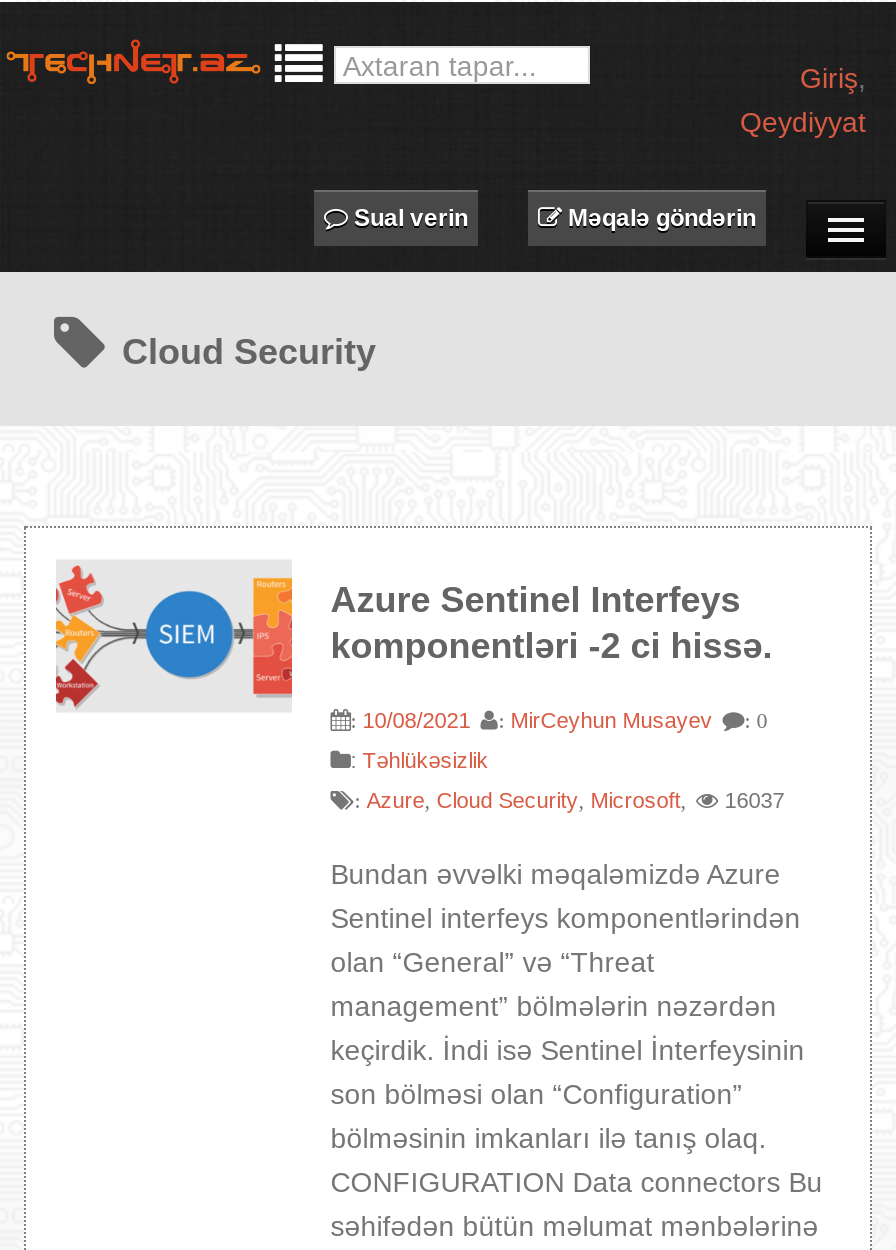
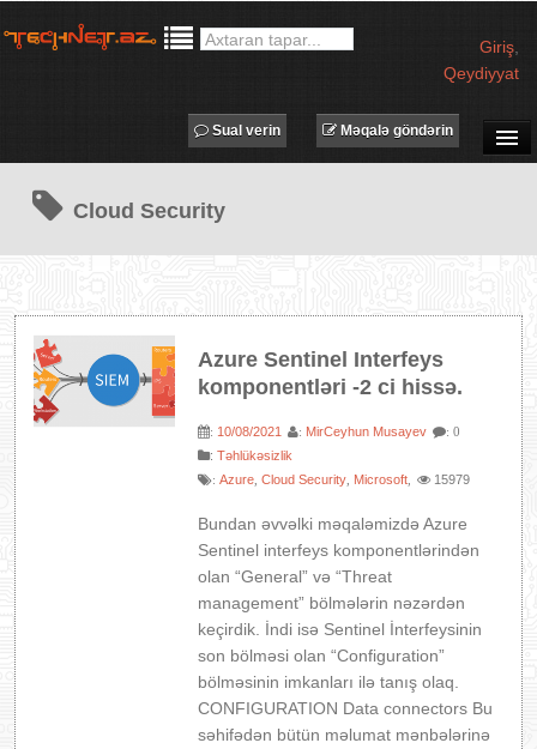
- 16037
+ 15979
